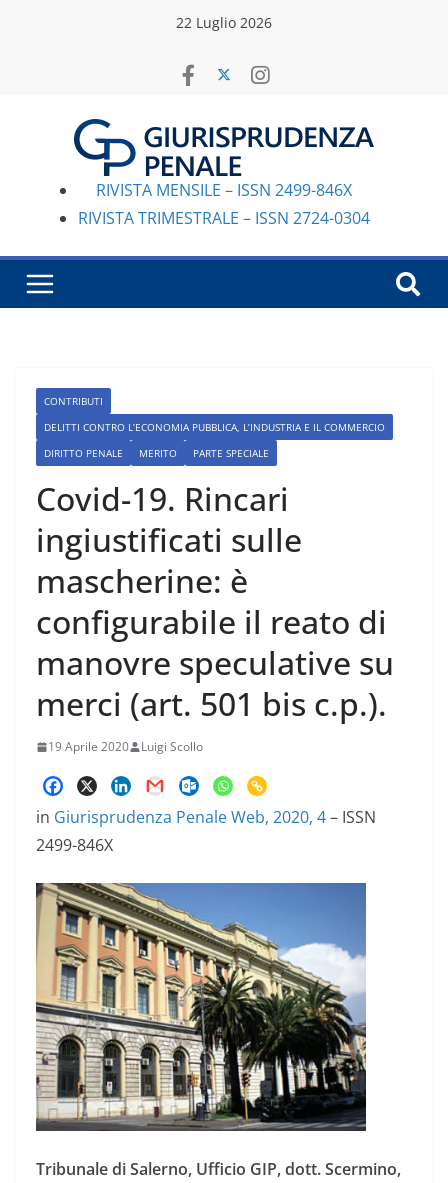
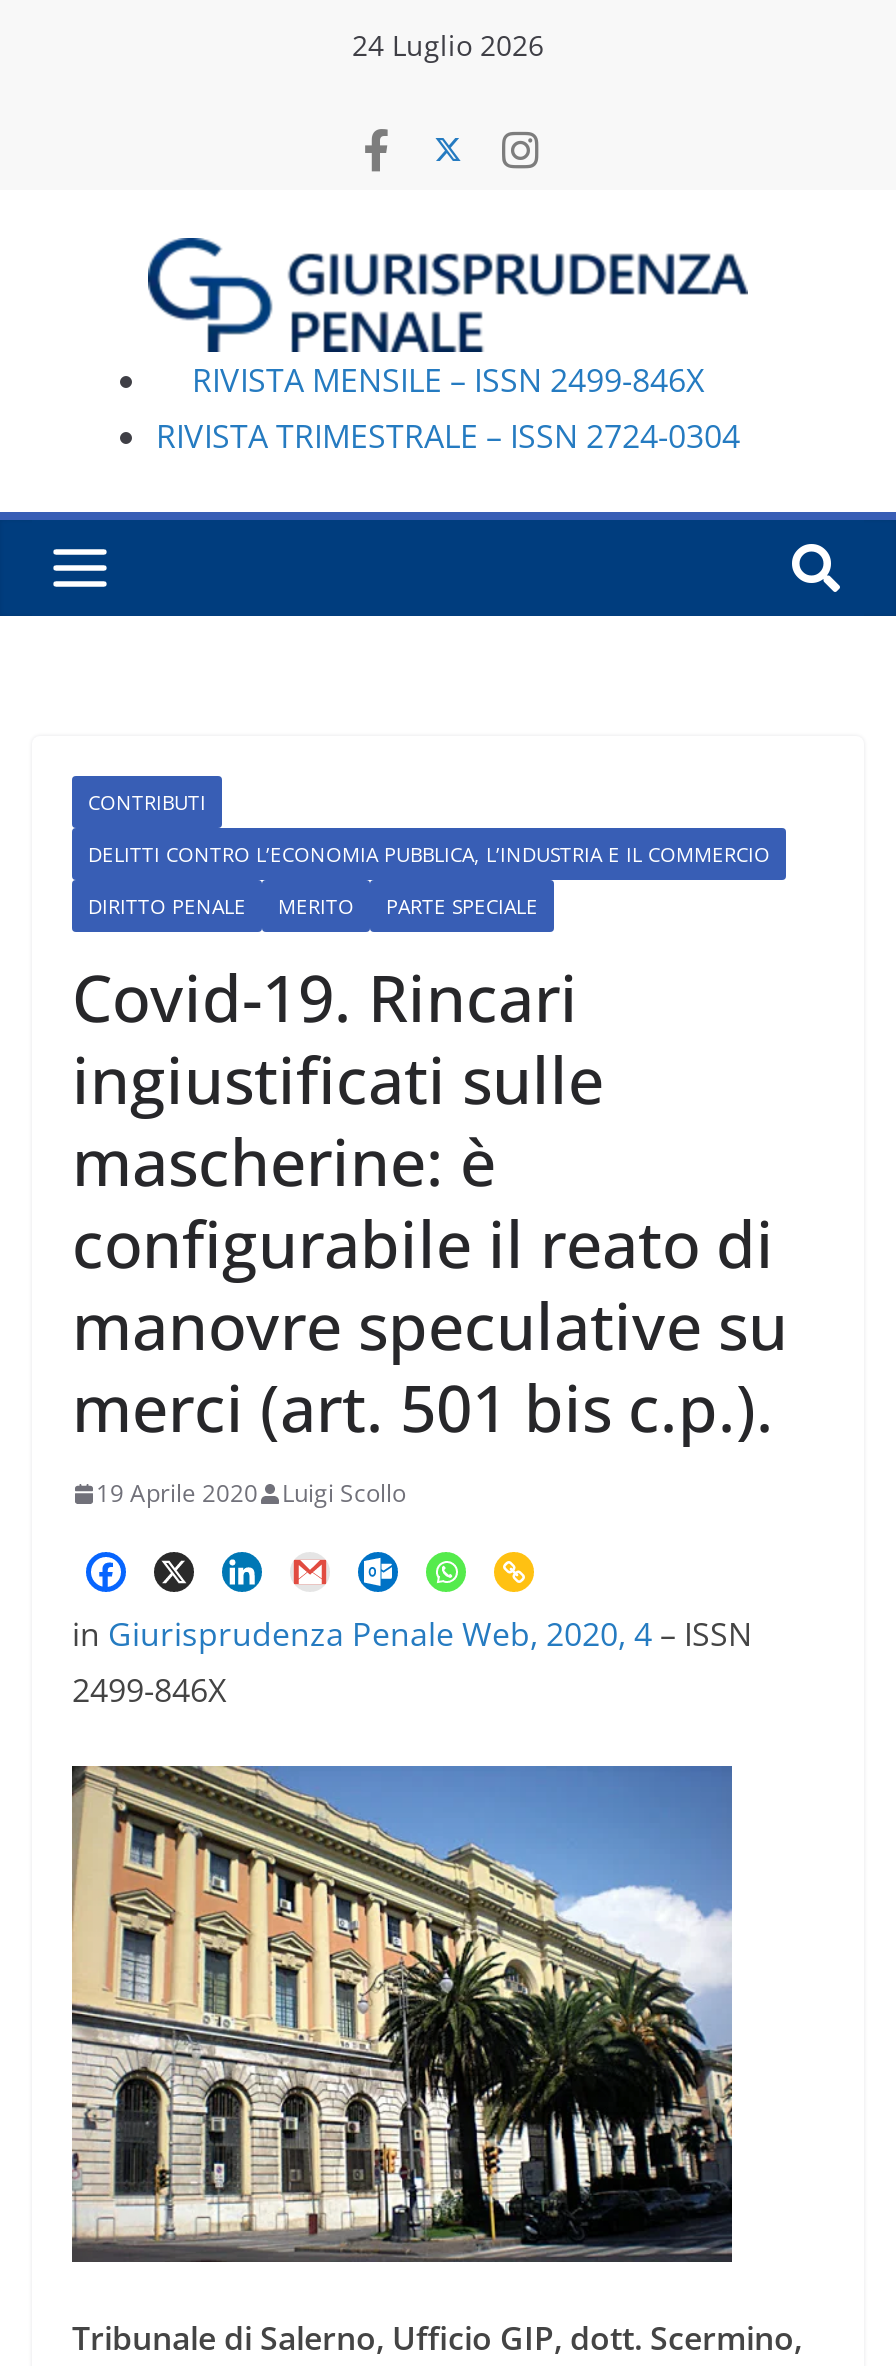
- 22 Luglio 2026
+ 24 Luglio 2026
